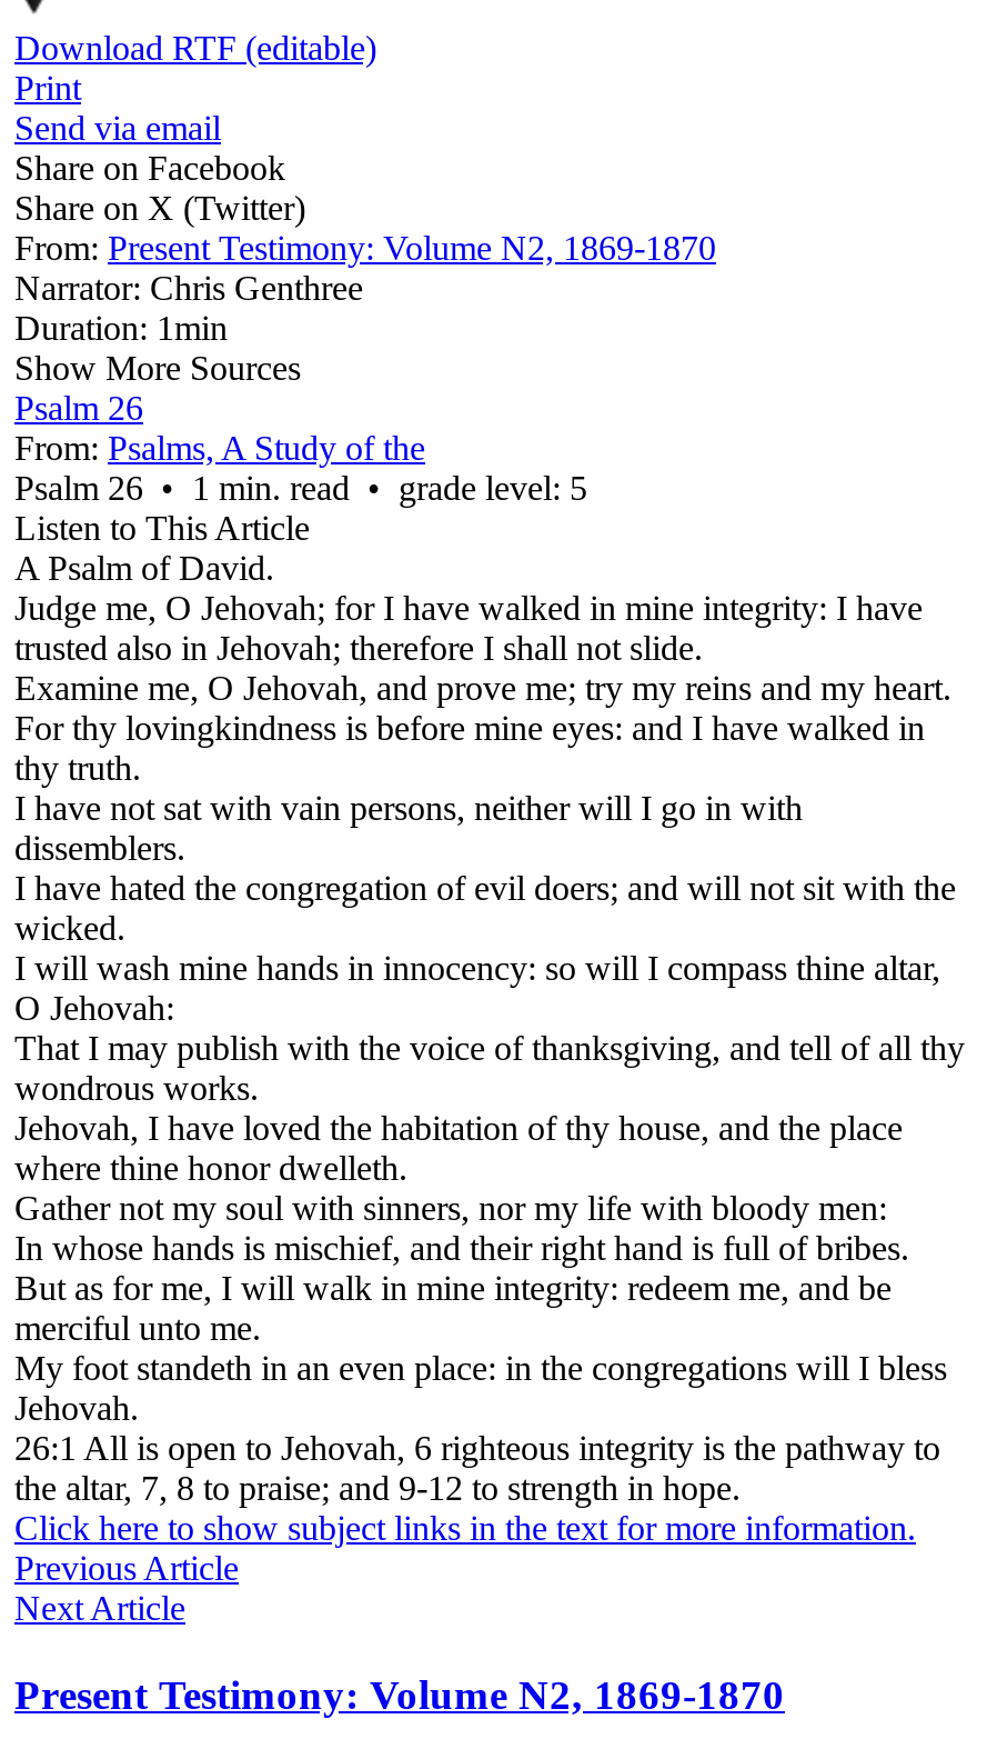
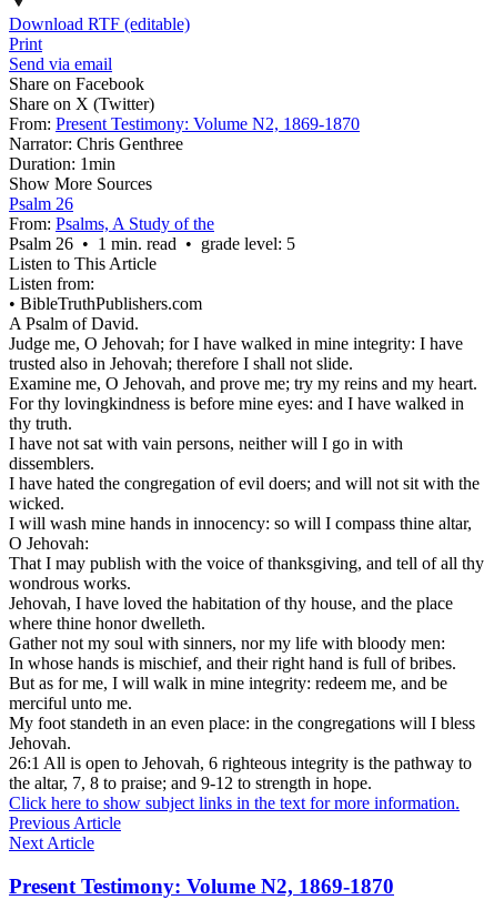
+ Listen from:
+ • BibleTruthPublishers.com
